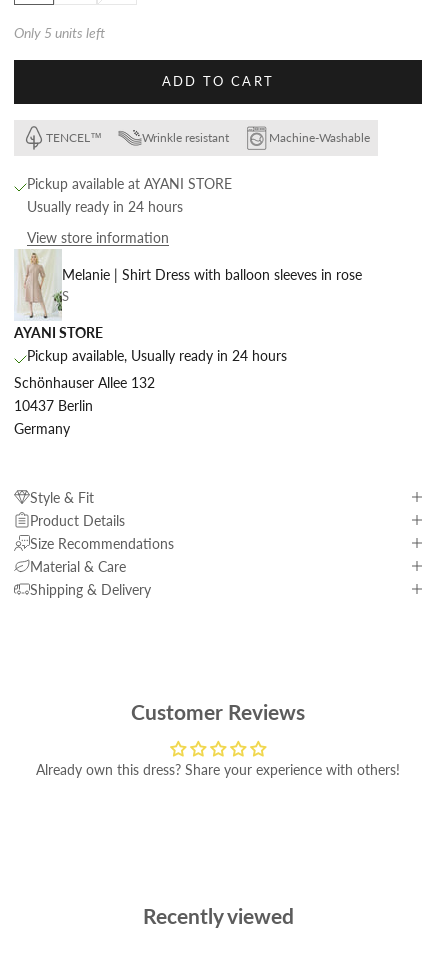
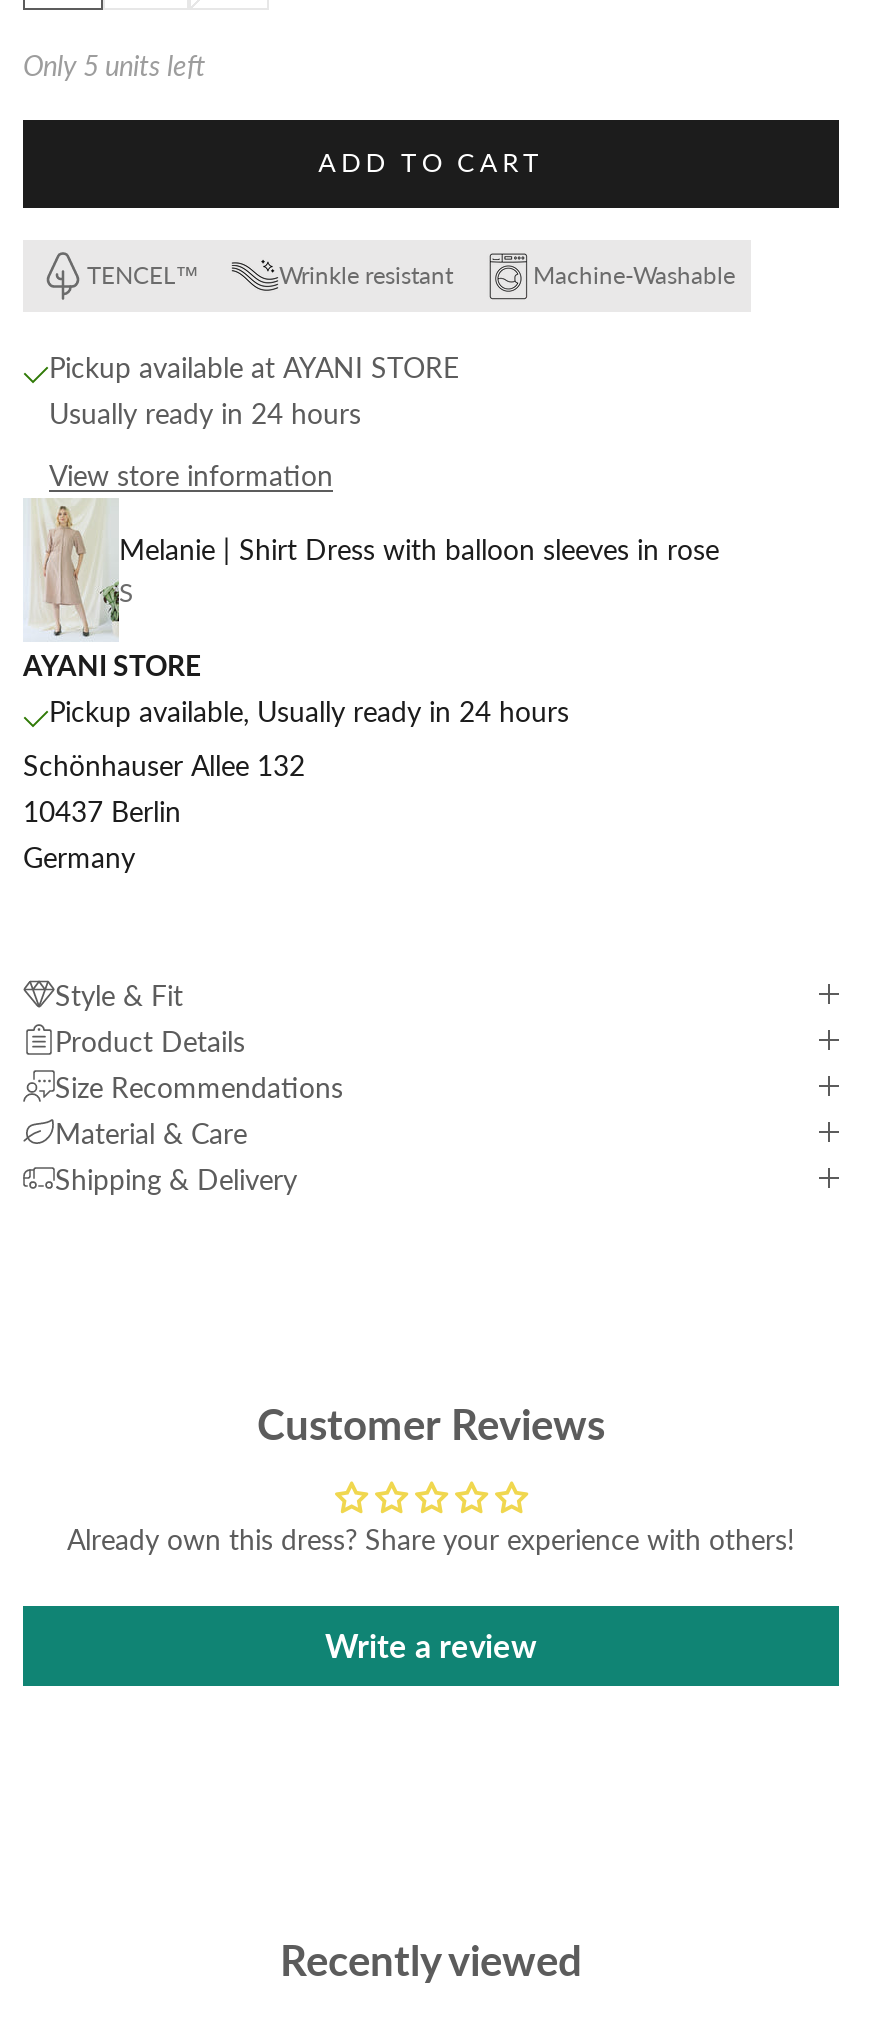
+ Write a review
